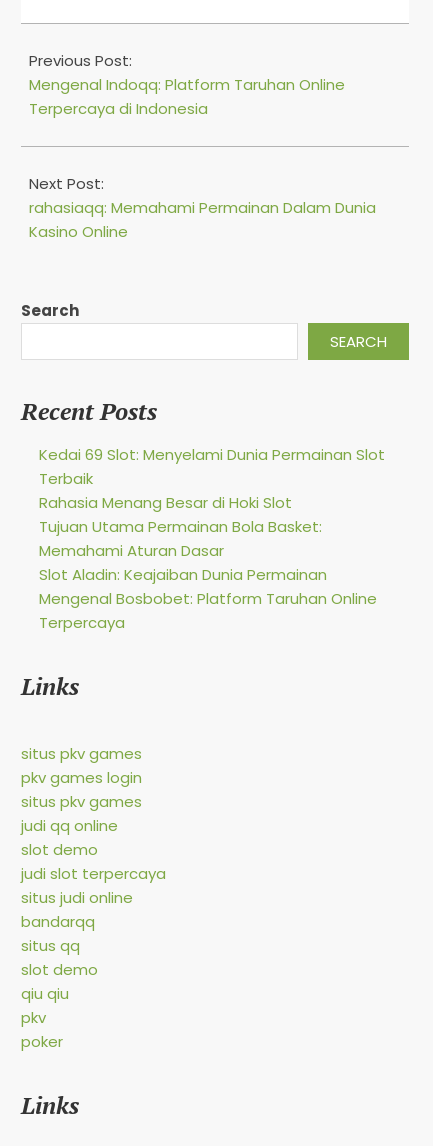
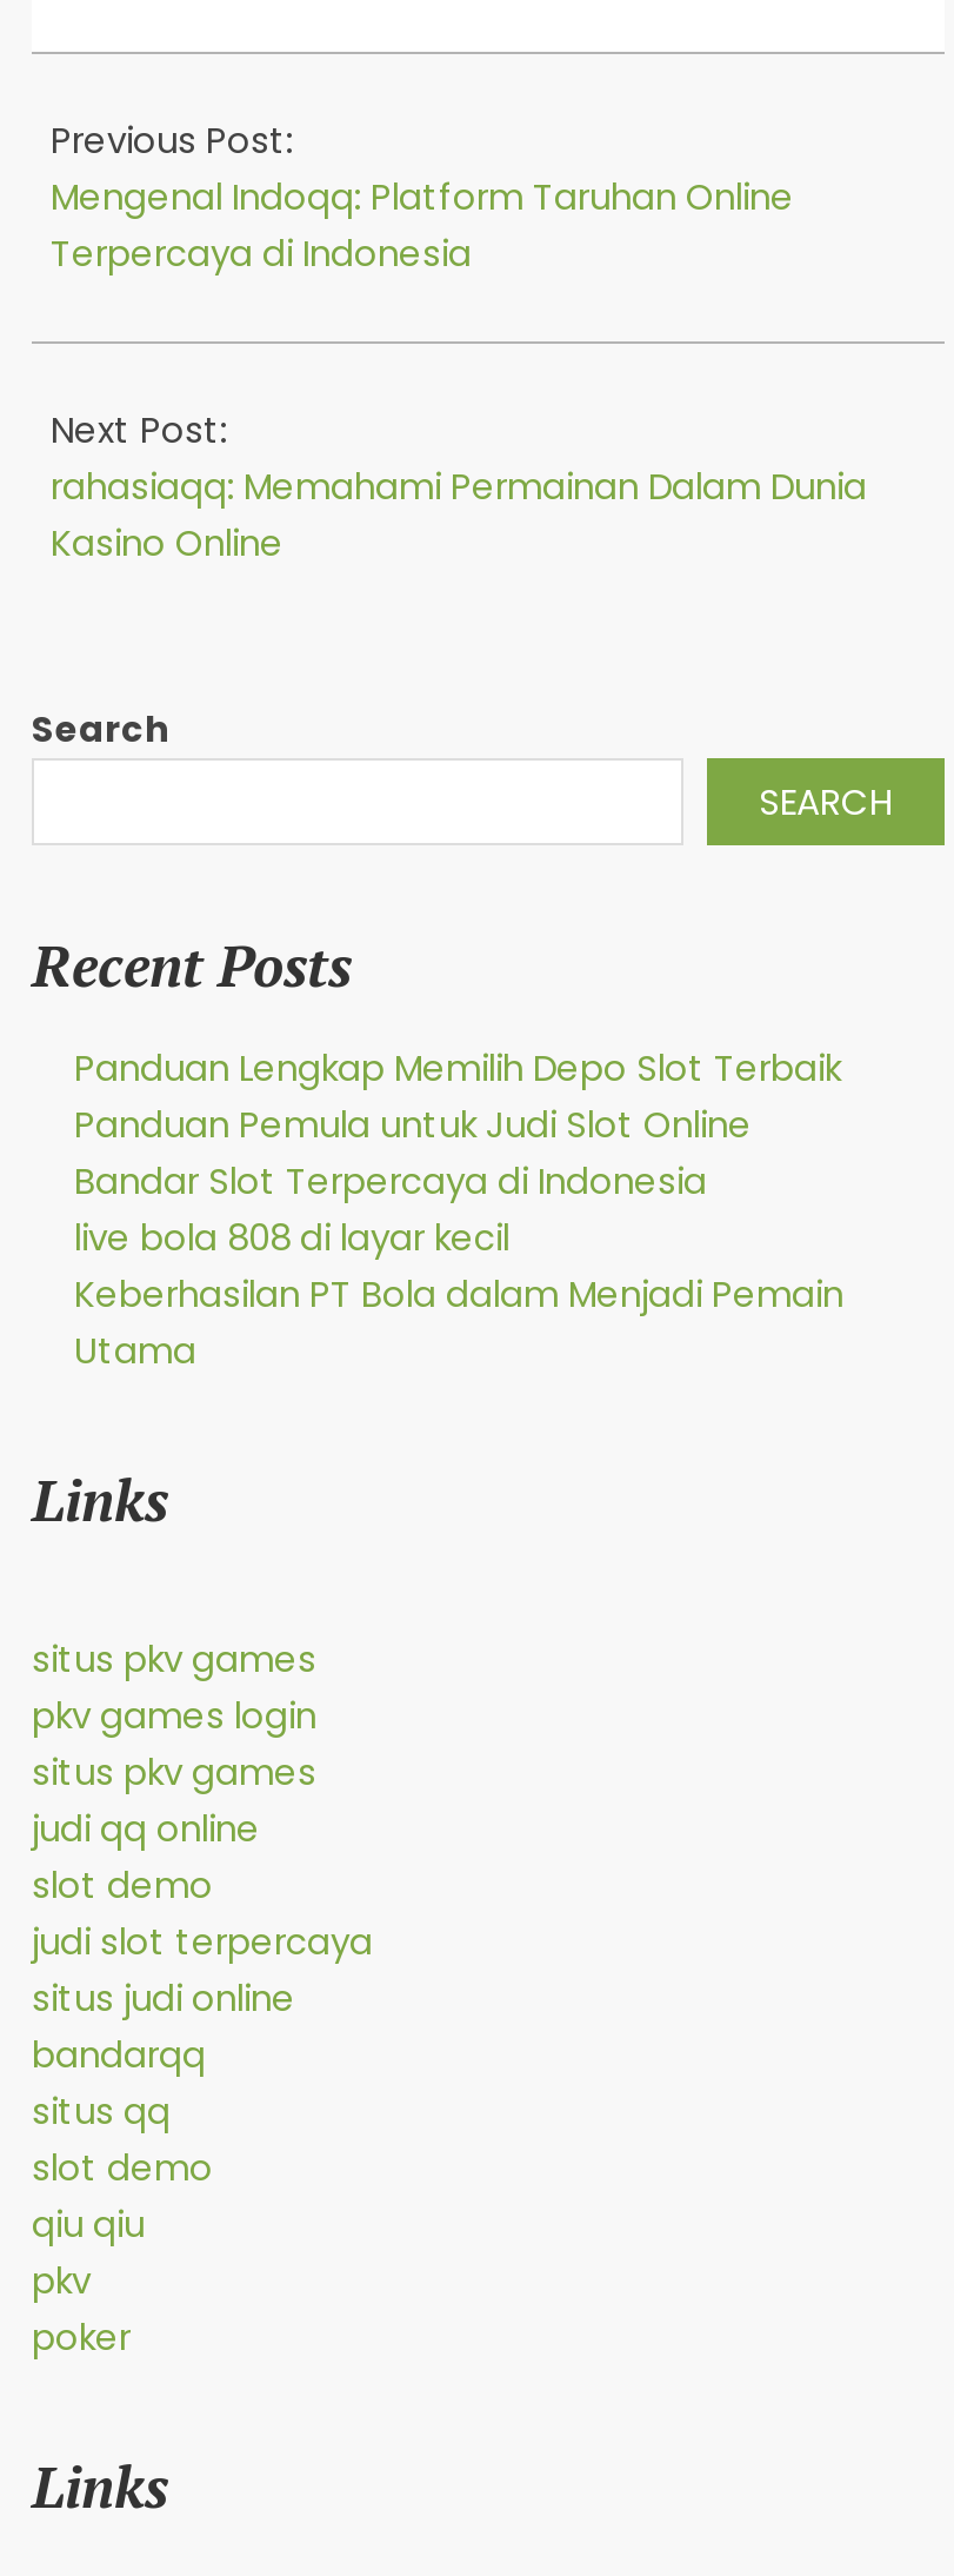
- Kedai 69 Slot: Menyelami Dunia Permainan Slot
- Terbaik
- Rahasia Menang Besar di Hoki Slot
- Tujuan Utama Permainan Bola Basket:
- Memahami Aturan Dasar
- Slot Aladin: Keajaiban Dunia Permainan
- Mengenal Bosbobet: Platform Taruhan Online
- Terpercaya
+ Panduan Lengkap Memilih Depo Slot Terbaik
+ Panduan Pemula untuk Judi Slot Online
+ Bandar Slot Terpercaya di Indonesia
+ live bola 808 di layar kecil
+ Keberhasilan PT Bola dalam Menjadi Pemain
+ Utama
